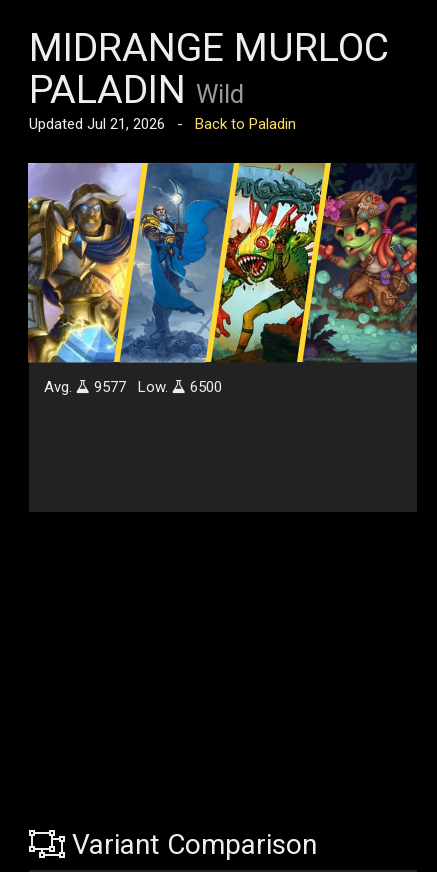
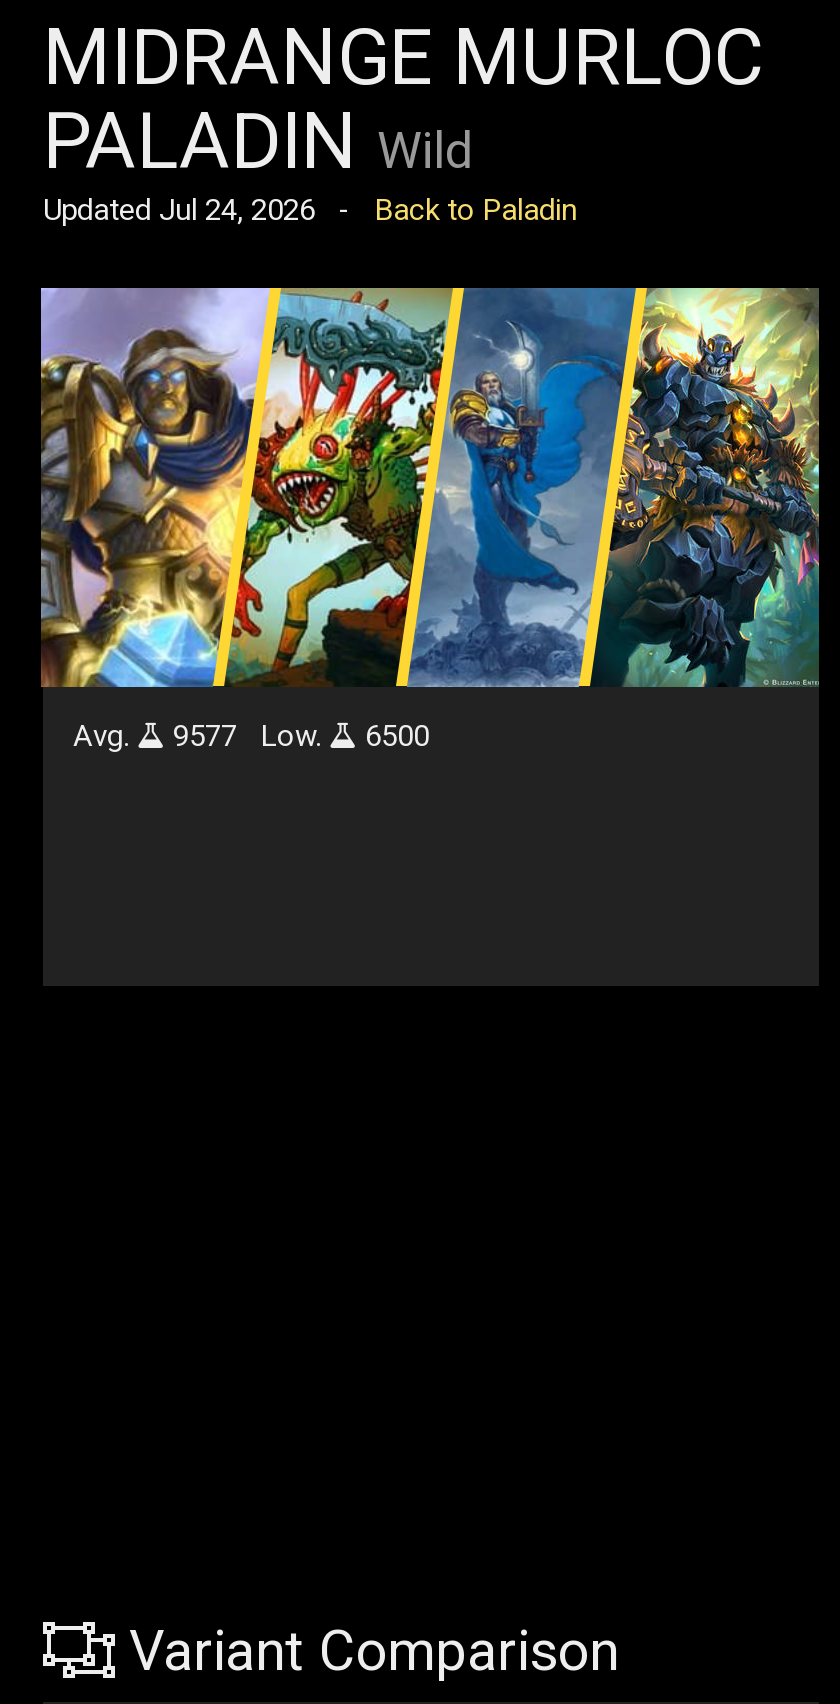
- Updated Jul 21, 2026 - Back to Paladin
+ Updated Jul 24, 2026 - Back to Paladin

- [image]
+ [image]
